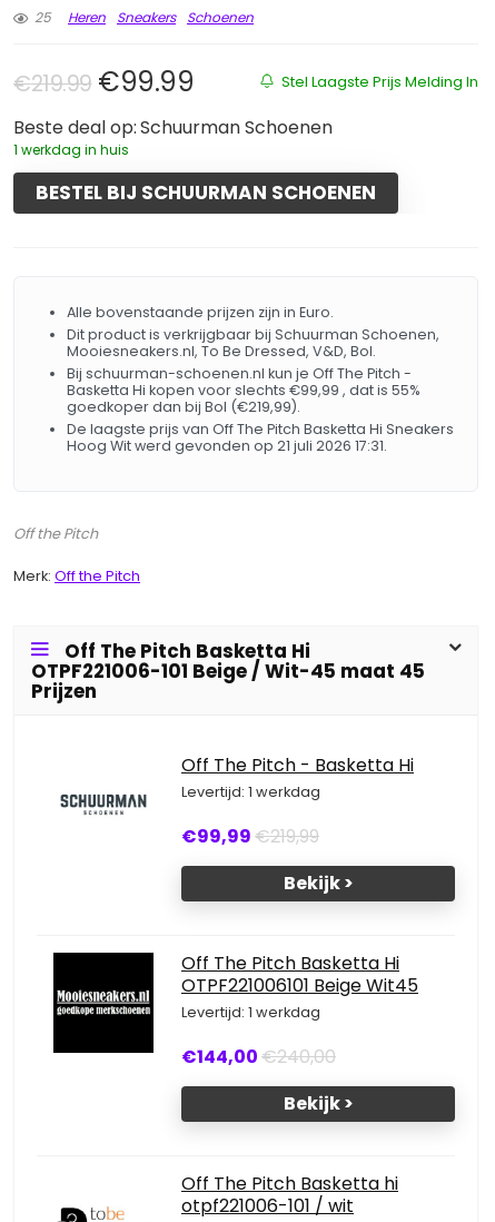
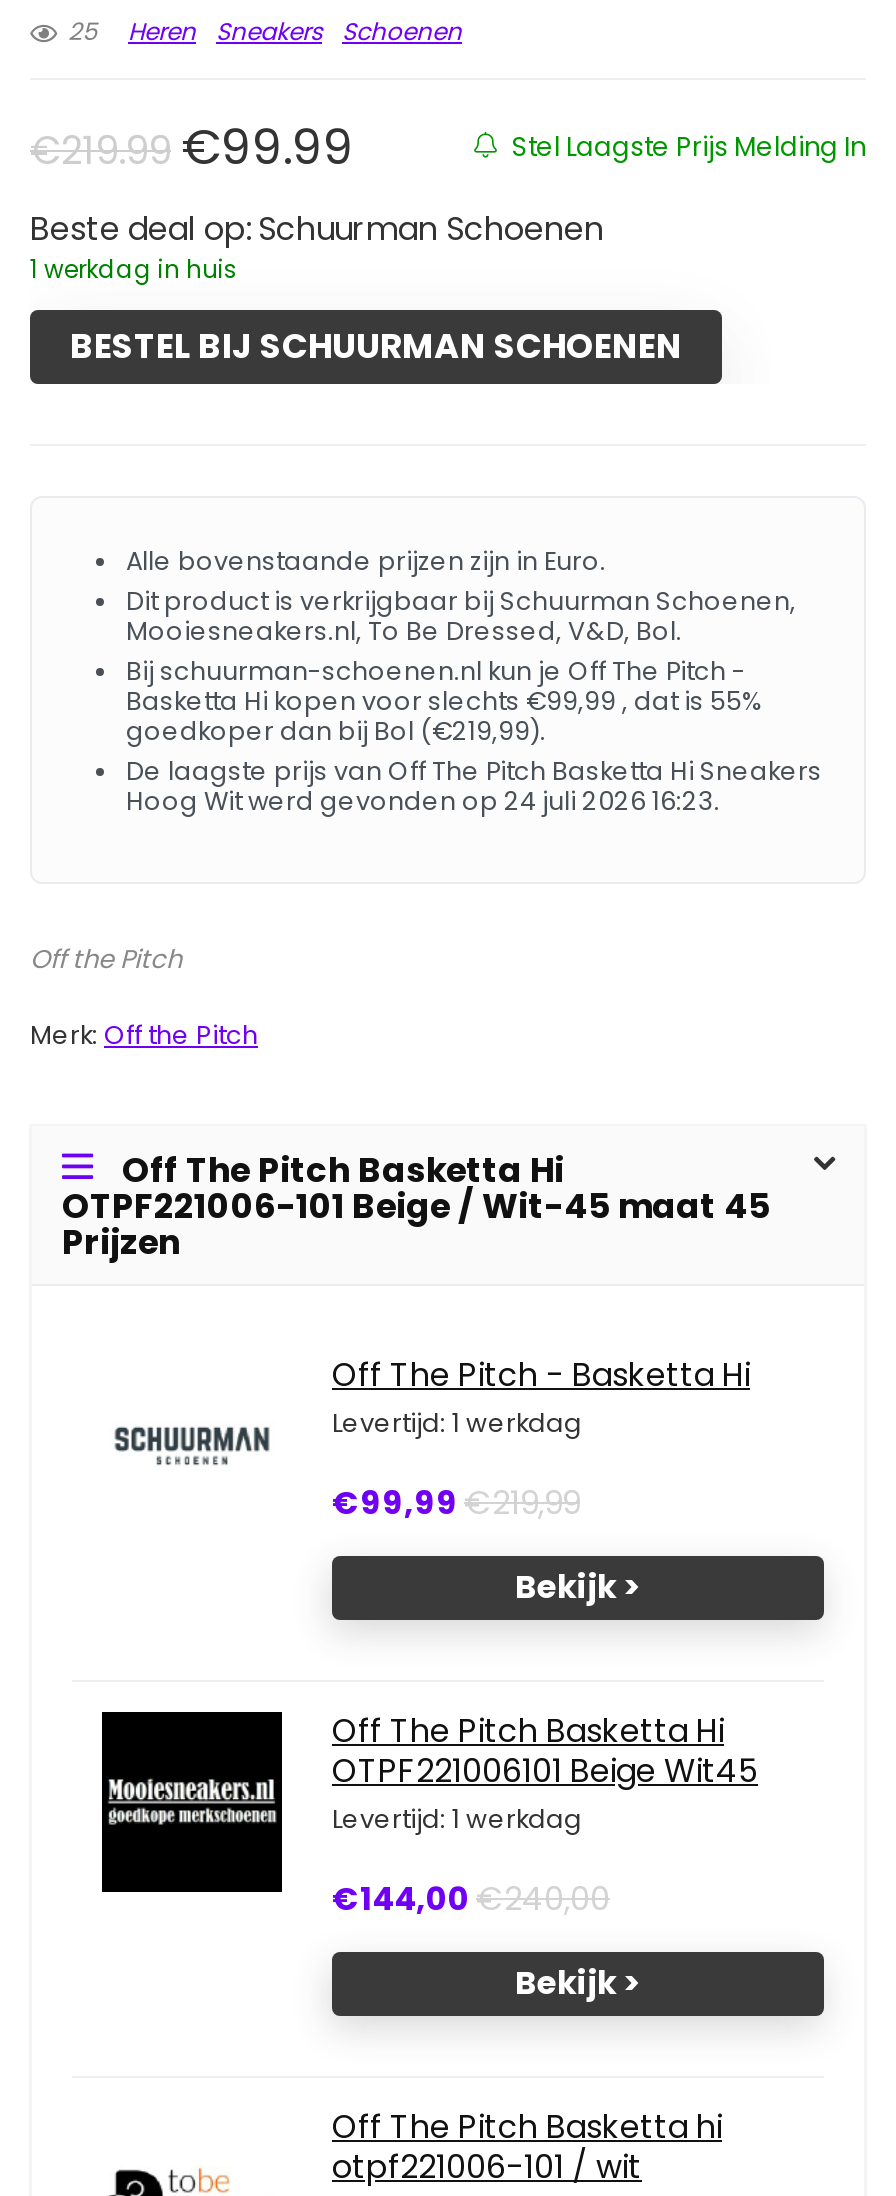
- Hoog Wit werd gevonden op 21 juli 2026 17:31.
+ Hoog Wit werd gevonden op 24 juli 2026 16:23.
